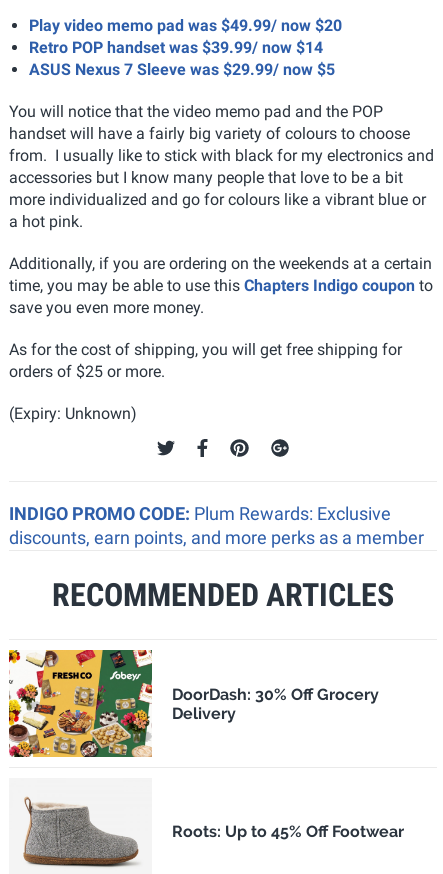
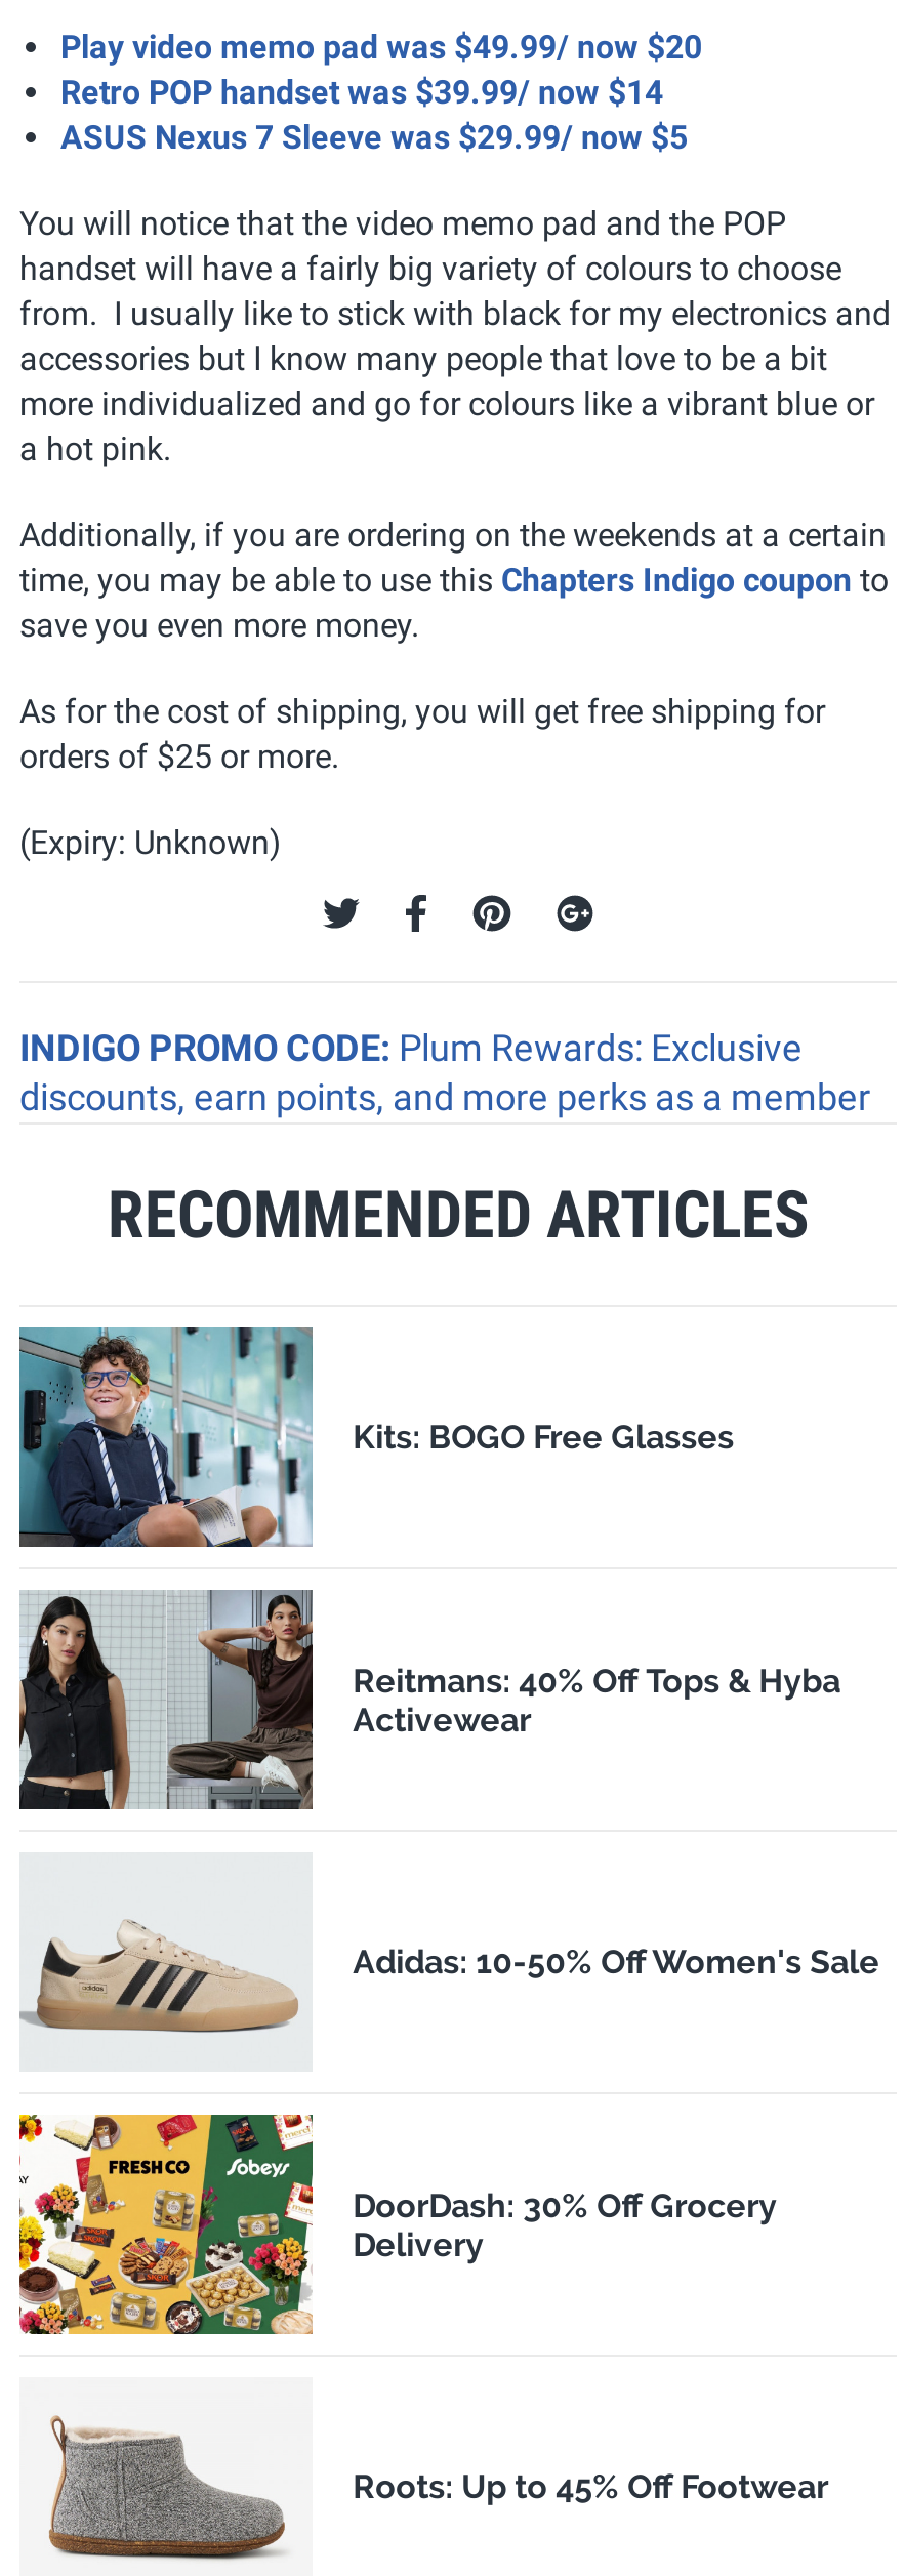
+ [image]
+ Kits: BOGO Free Glasses

+ [image]
+ Reitmans: 40% Off Tops & Hyba
+ Activewear

+ [image]
+ Adidas: 10-50% Off Women's Sale
